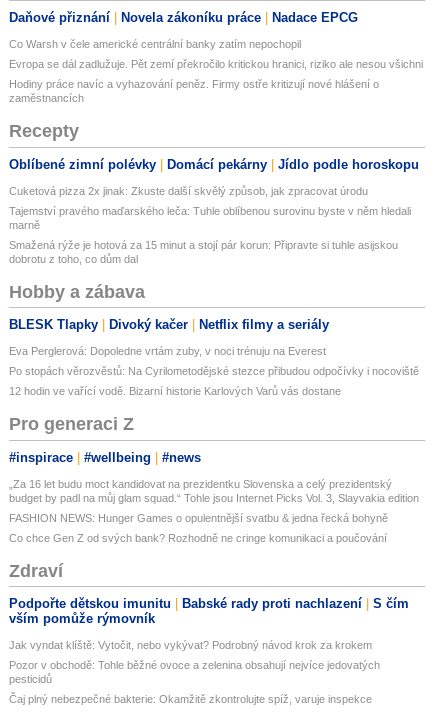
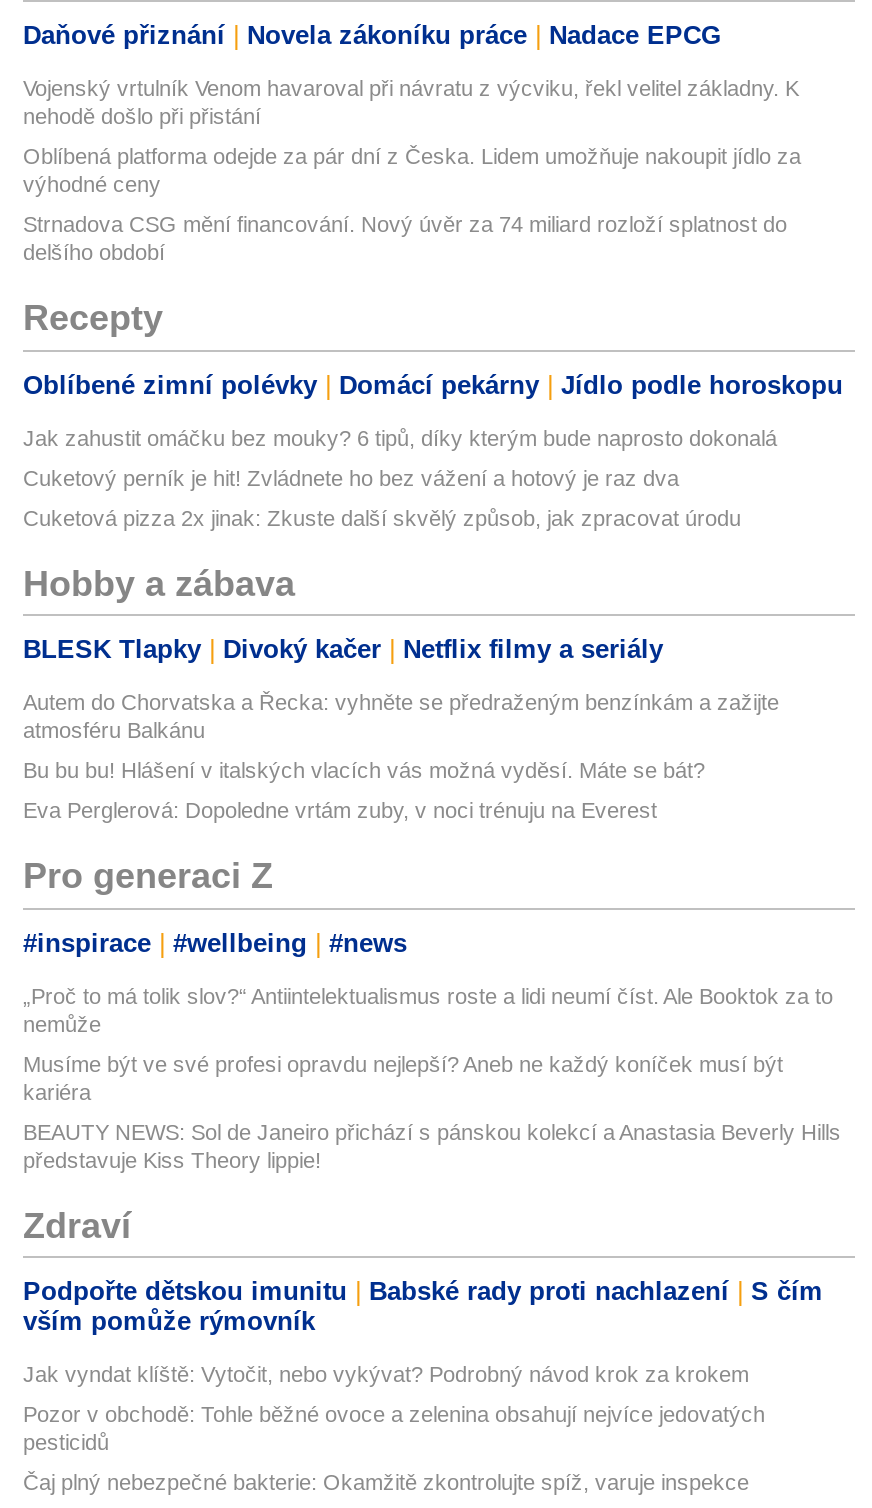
- Co Warsh v čele americké centrální banky zatím nepochopil
+ Vojenský vrtulník Venom havaroval při návratu z výcviku, řekl velitel základny. K
+ nehodě došlo při přistání

- Evropa se dál zadlužuje. Pět zemí překročilo kritickou hranici, riziko ale nesou všichni
+ Oblíbená platforma odejde za pár dní z Česka. Lidem umožňuje nakoupit jídlo za
+ výhodné ceny

- Hodiny práce navíc a vyhazování peněz. Firmy ostře kritizují nové hlášení o
- zaměstnancích
+ Strnadova CSG mění financování. Nový úvěr za 74 miliard rozloží splatnost do
+ delšího období

+ Jak zahustit omáčku bez mouky? 6 tipů, díky kterým bude naprosto dokonalá
+ Cuketový perník je hit! Zvládnete ho bez vážení a hotový je raz dva

moved down: Cuketová pizza 2x jinak: Zkuste další skvělý způsob, jak zpracovat úrodu

- Tajemství pravého maďarského leča: Tuhle oblíbenou surovinu byste v něm hledali
- marně
- Smažená rýže je hotová za 15 minut a stojí pár korun: Připravte si tuhle asijskou
- dobrotu z toho, co dům dal

+ Autem do Chorvatska a Řecka: vyhněte se předraženým benzínkám a zažijte
+ atmosféru Balkánu
+ Bu bu bu! Hlášení v italských vlacích vás možná vyděsí. Máte se bát?

- Po stopách věrozvěstů: Na Cyrilometodějské stezce přibudou odpočívky i nocoviště
- 12 hodin ve vařící vodě. Bizarní historie Karlových Varů vás dostane

- „Za 16 let budu moct kandidovat na prezidentku Slovenska a celý prezidentský
- budget by padl na můj glam squad.“ Tohle jsou Internet Picks Vol. 3, Slayvakia edition
+ „Proč to má tolik slov?“ Antiintelektualismus roste a lidi neumí číst. Ale Booktok za to
+ nemůže

- FASHION NEWS: Hunger Games o opulentnější svatbu & jedna řecká bohyně
+ Musíme být ve své profesi opravdu nejlepší? Aneb ne každý koníček musí být
+ kariéra

- Co chce Gen Z od svých bank? Rozhodně ne cringe komunikaci a poučování
+ BEAUTY NEWS: Sol de Janeiro přichází s pánskou kolekcí a Anastasia Beverly Hills
+ představuje Kiss Theory lippie!
